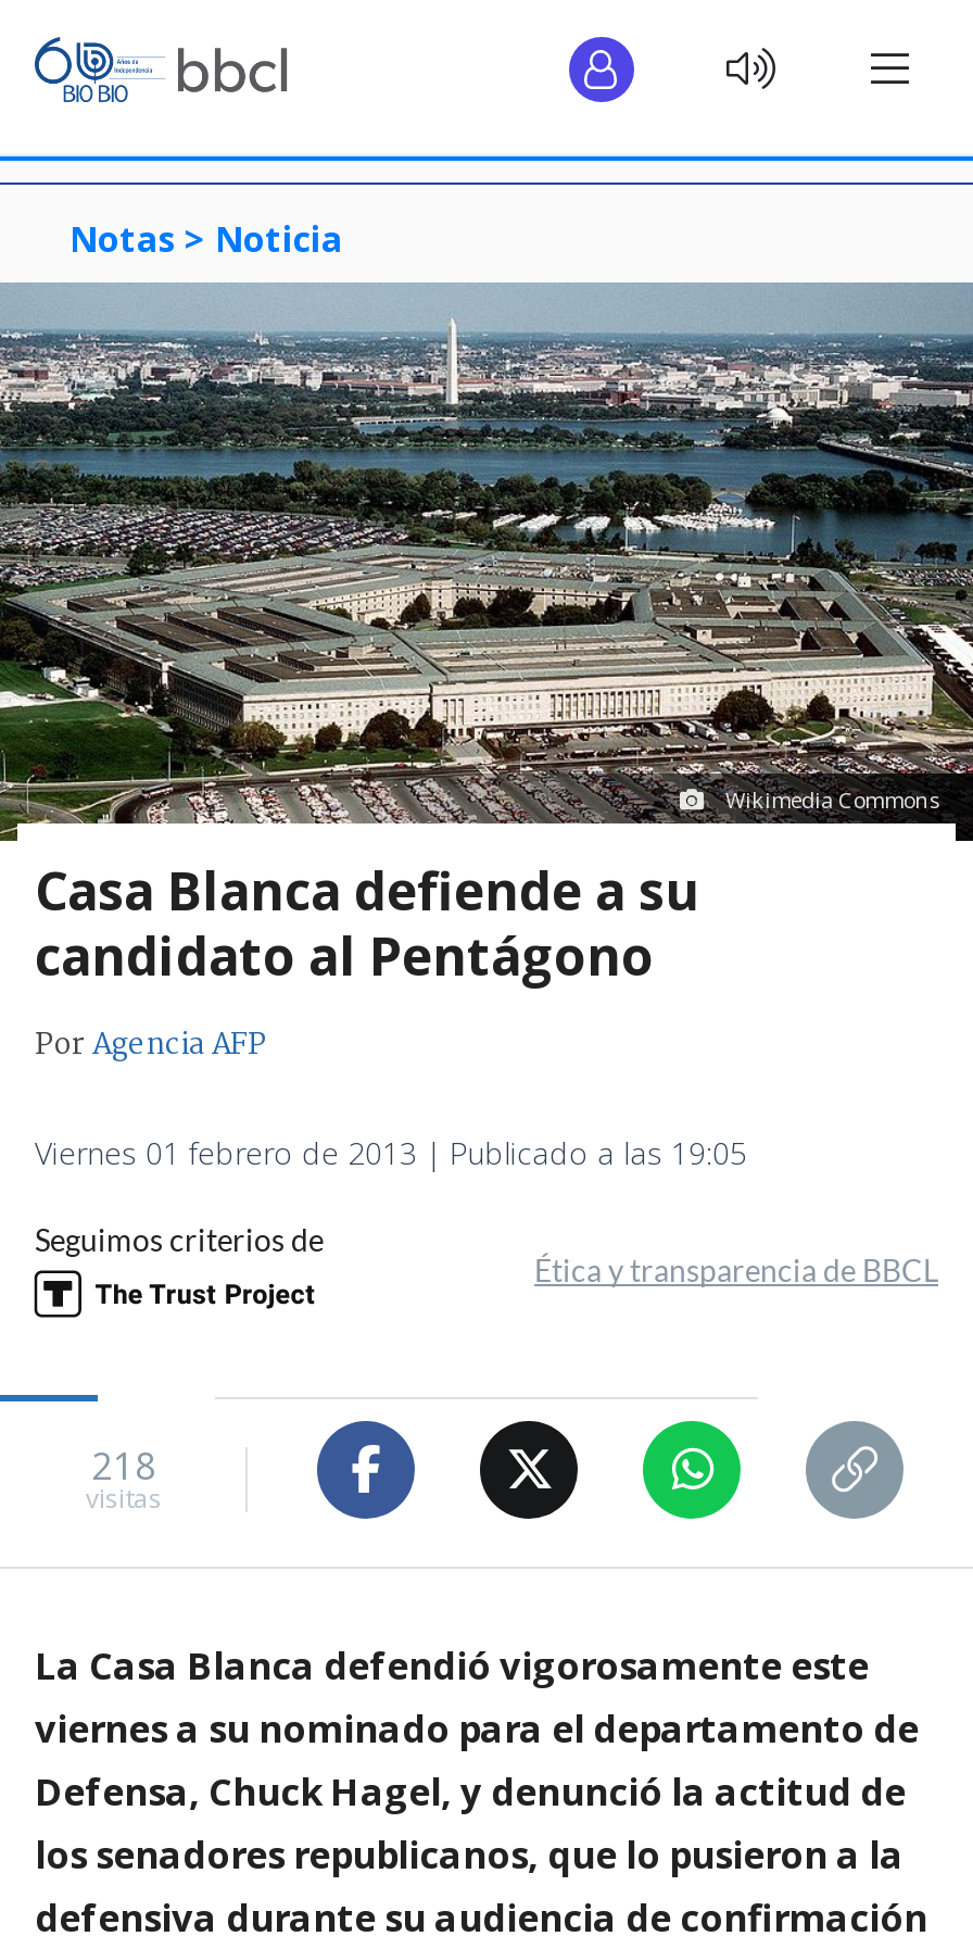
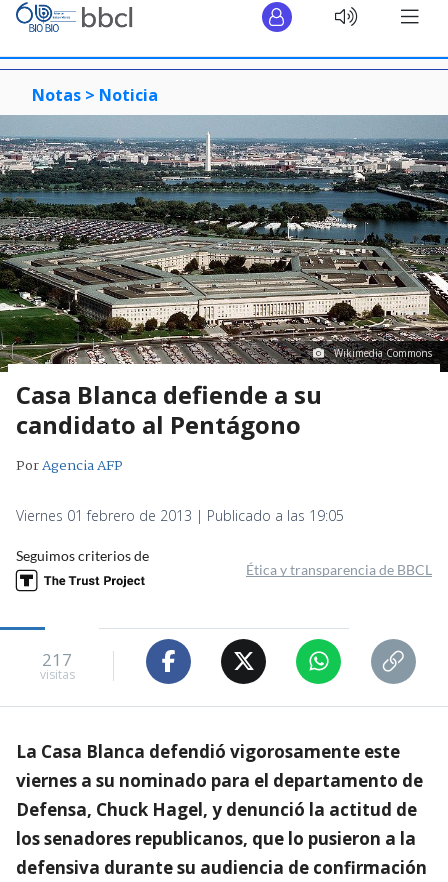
- 218
+ 217
